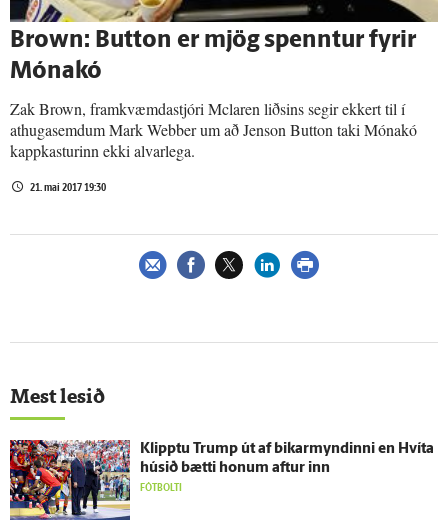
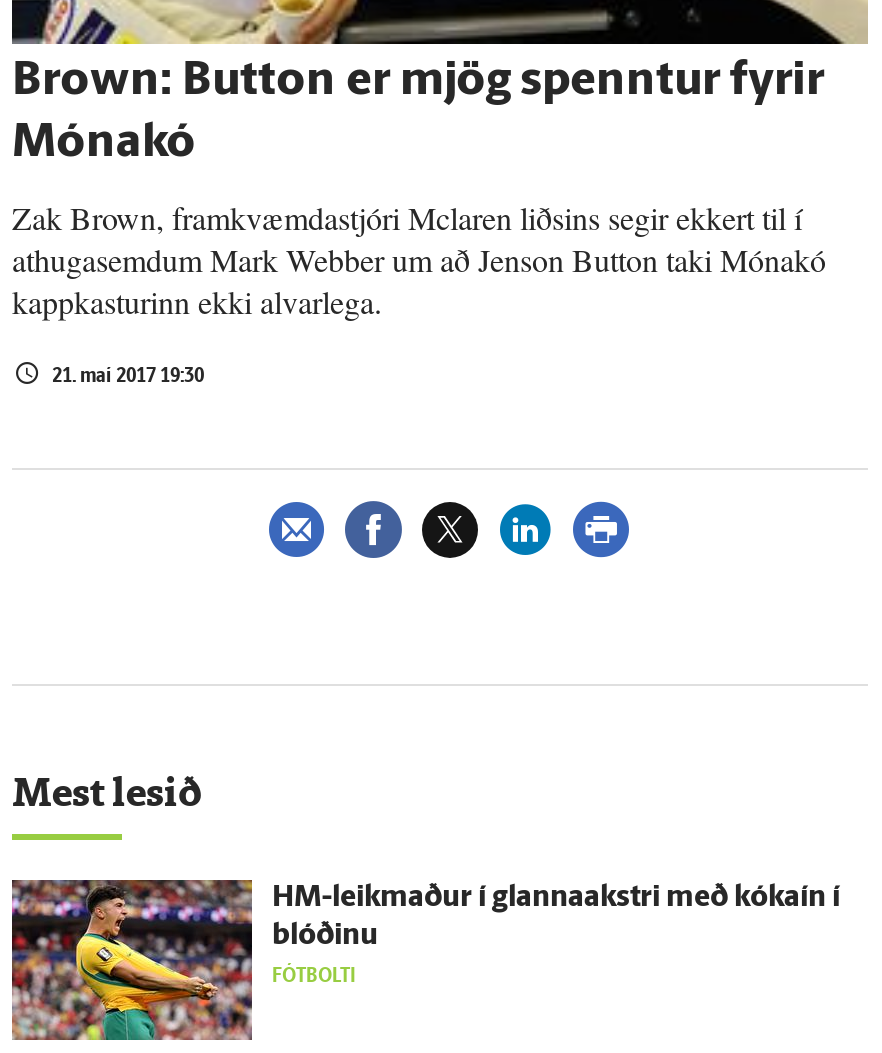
- [image]
- Klipptu Trump út af bikarmyndinni en Hvíta
- húsið bætti honum aftur inn
+ [image]
+ HM-leikmaður í glannaakstri með kókaín í
+ blóðinu
